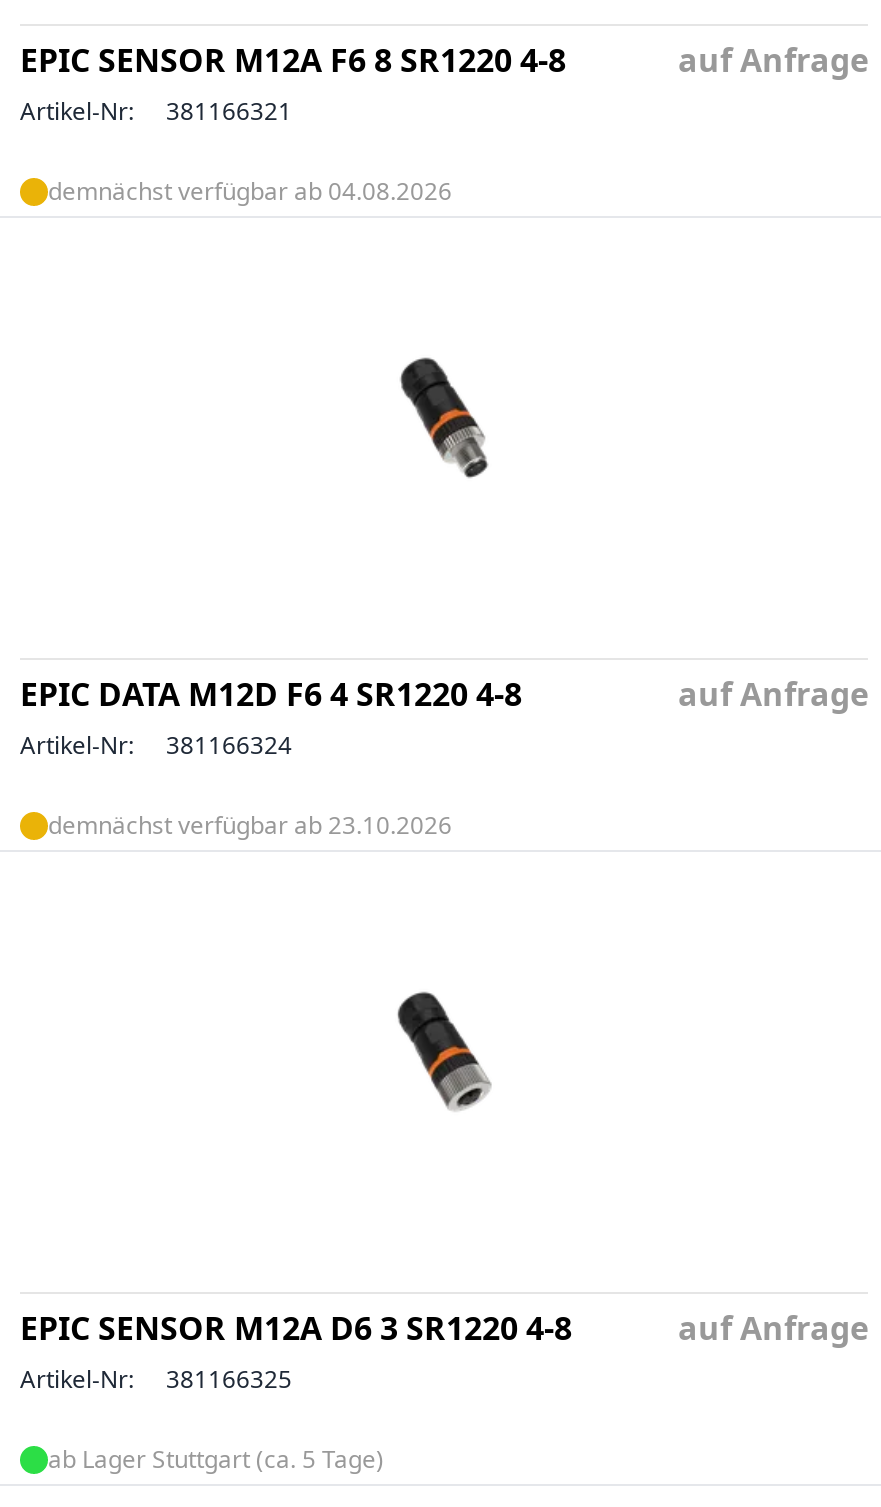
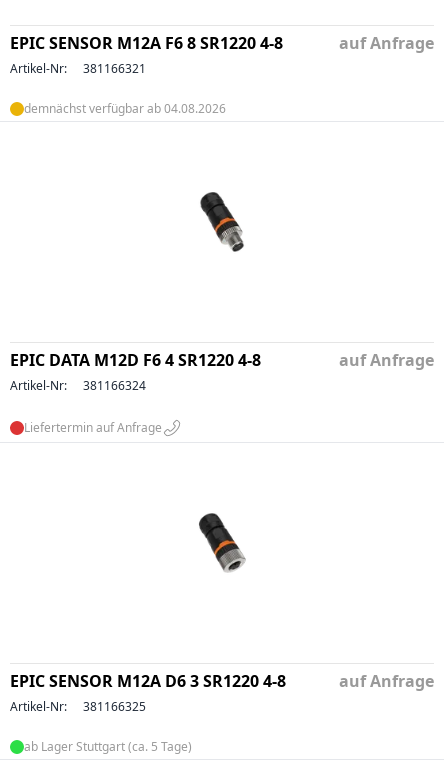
- demnächst verfügbar ab 23.10.2026
+ Liefertermin auf Anfrage
